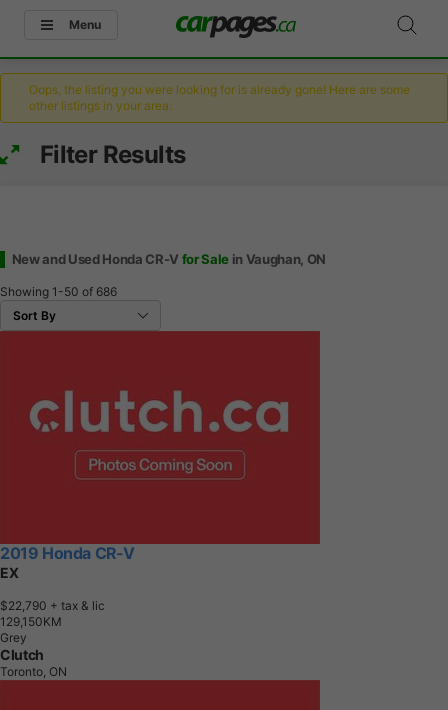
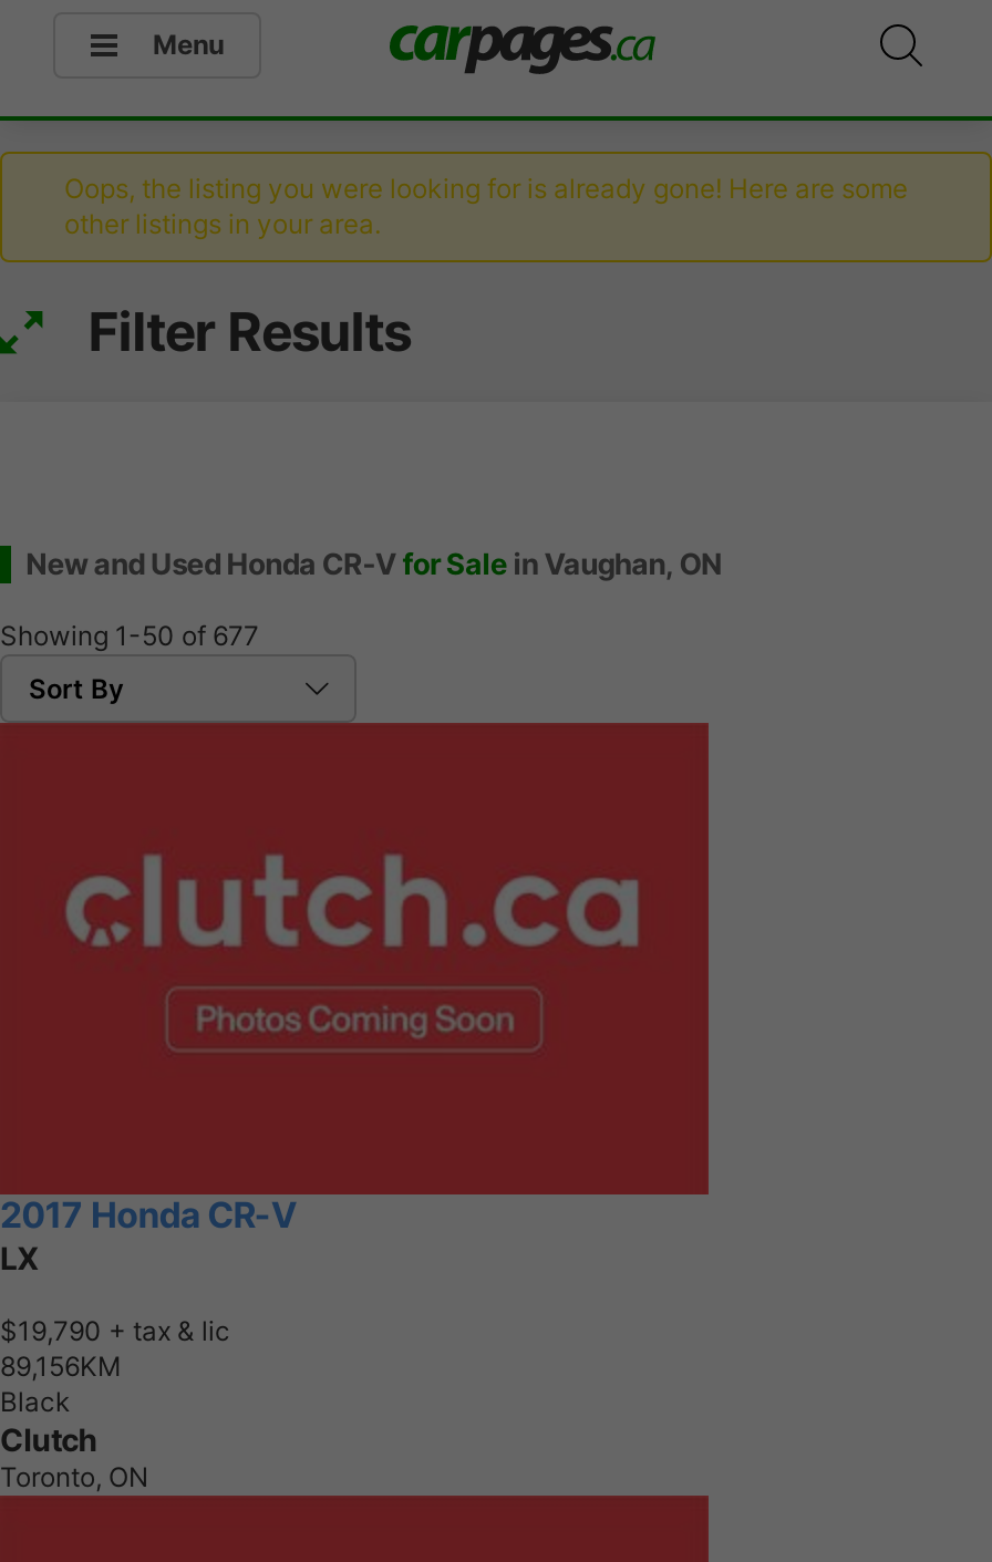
- Showing 1-50 of 686
+ Showing 1-50 of 677

- 2019 Honda CR-V
- EX
+ 2017 Honda CR-V
+ LX

- $22,790 + tax & lic
- 1 29 1 50KM
- Grey
+ $19,790 + tax & lic
+ 89 1 56KM
+ Black
